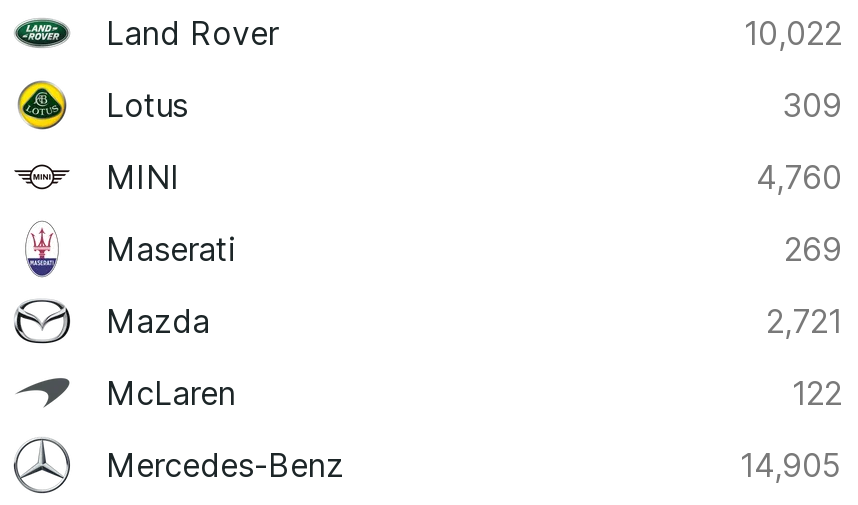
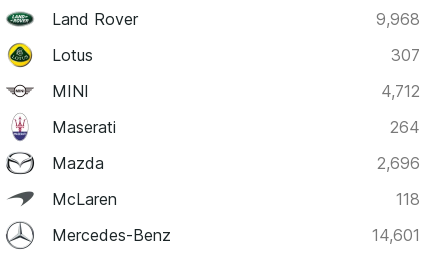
- 10,022
+ 9,968

- 309
+ 307

- 4,760
+ 4,712

- 269
+ 264

- 2,721
+ 2,696

- 122
+ 118

- 14,905
+ 14,601
